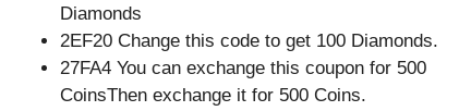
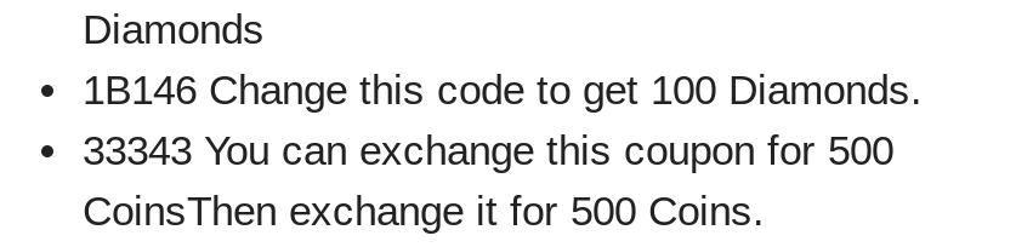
- 2EF20 Change this code to get 100 Diamonds.
+ 1B146 Change this code to get 100 Diamonds.

- 27FA4 You can exchange this coupon for 500
+ 33343 You can exchange this coupon for 500
